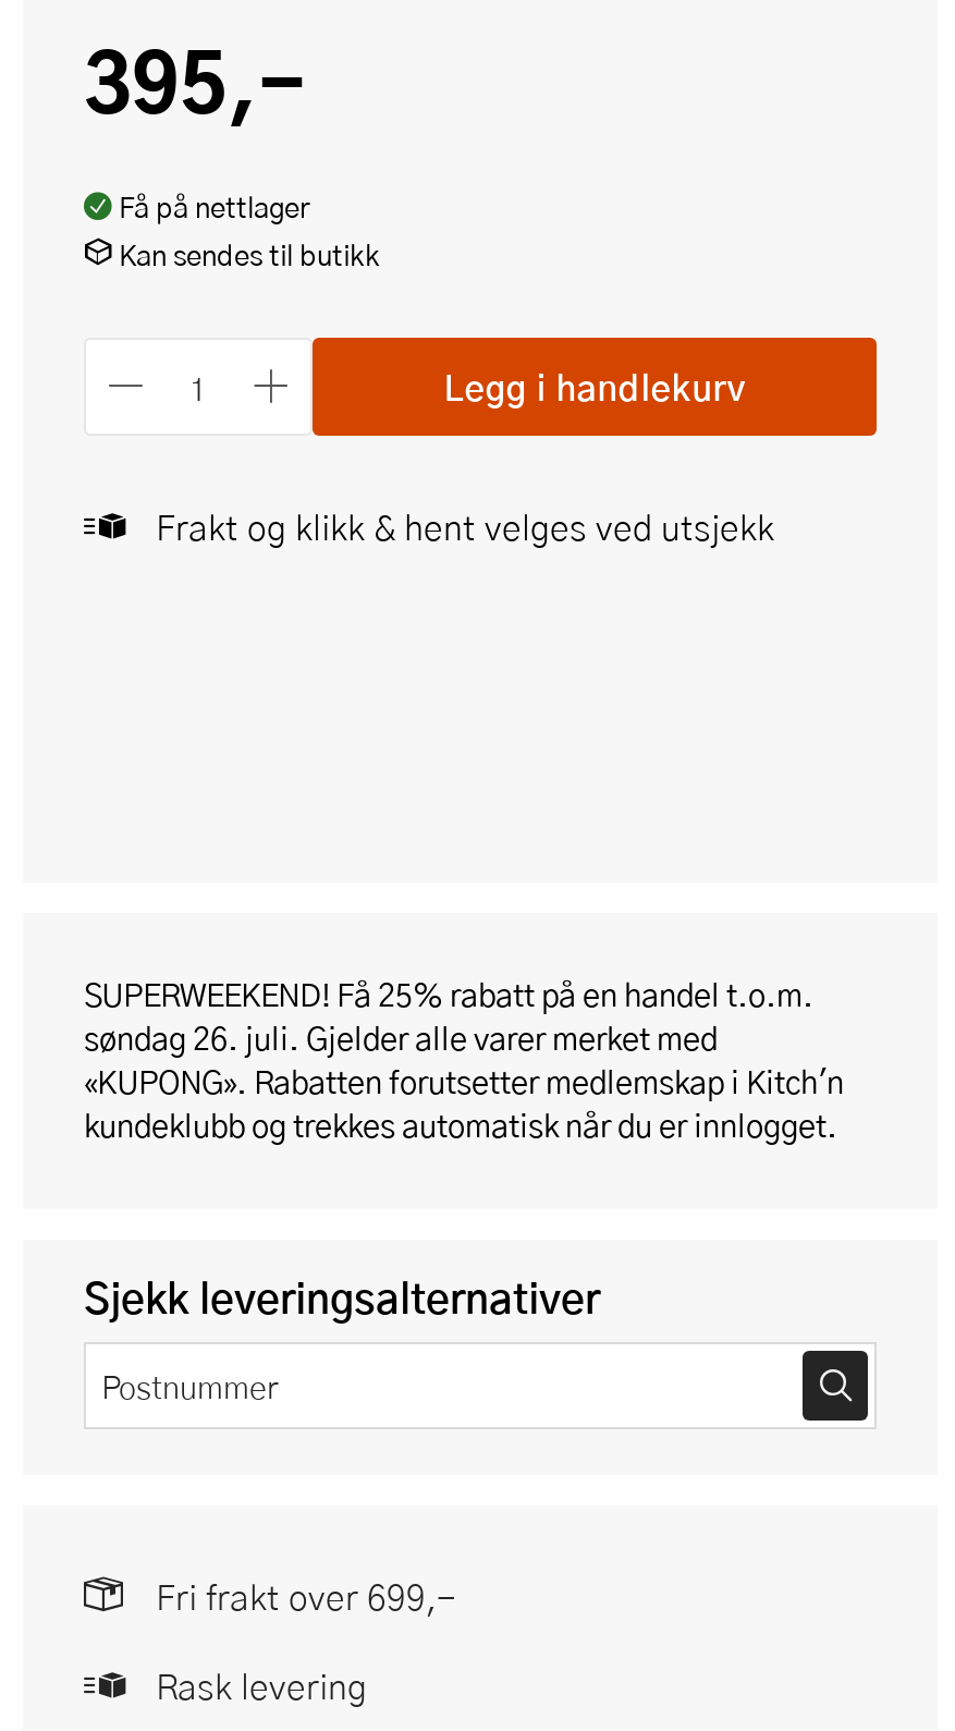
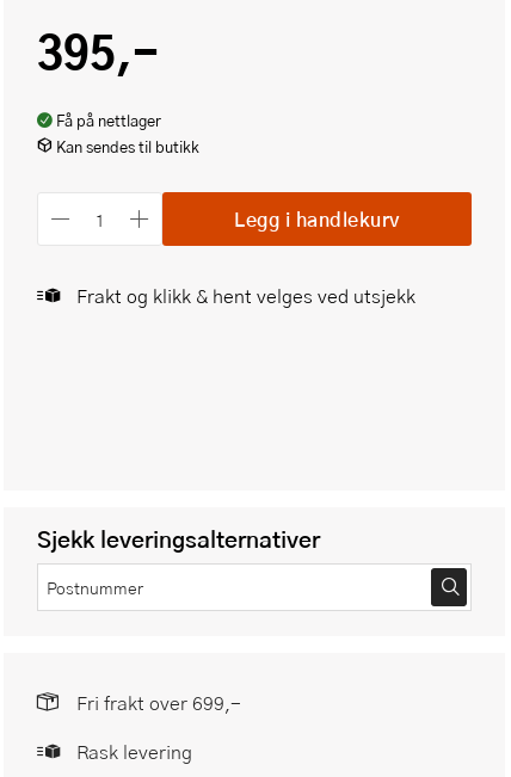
- SUPERWEEKEND! Få 25% rabatt på en handel t.o.m.
- søndag 26. juli. Gjelder alle varer merket med
- «KUPONG». Rabatten forutsetter medlemskap i Kitch'n
- kundeklubb og trekkes automatisk når du er innlogget.
